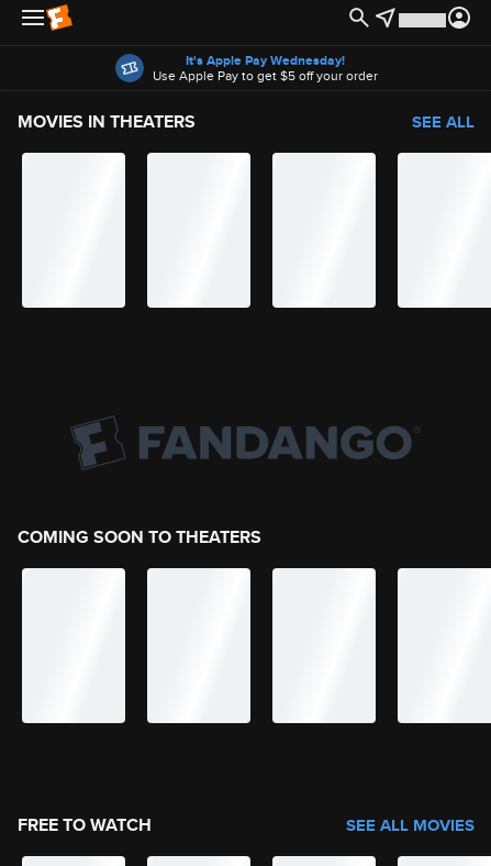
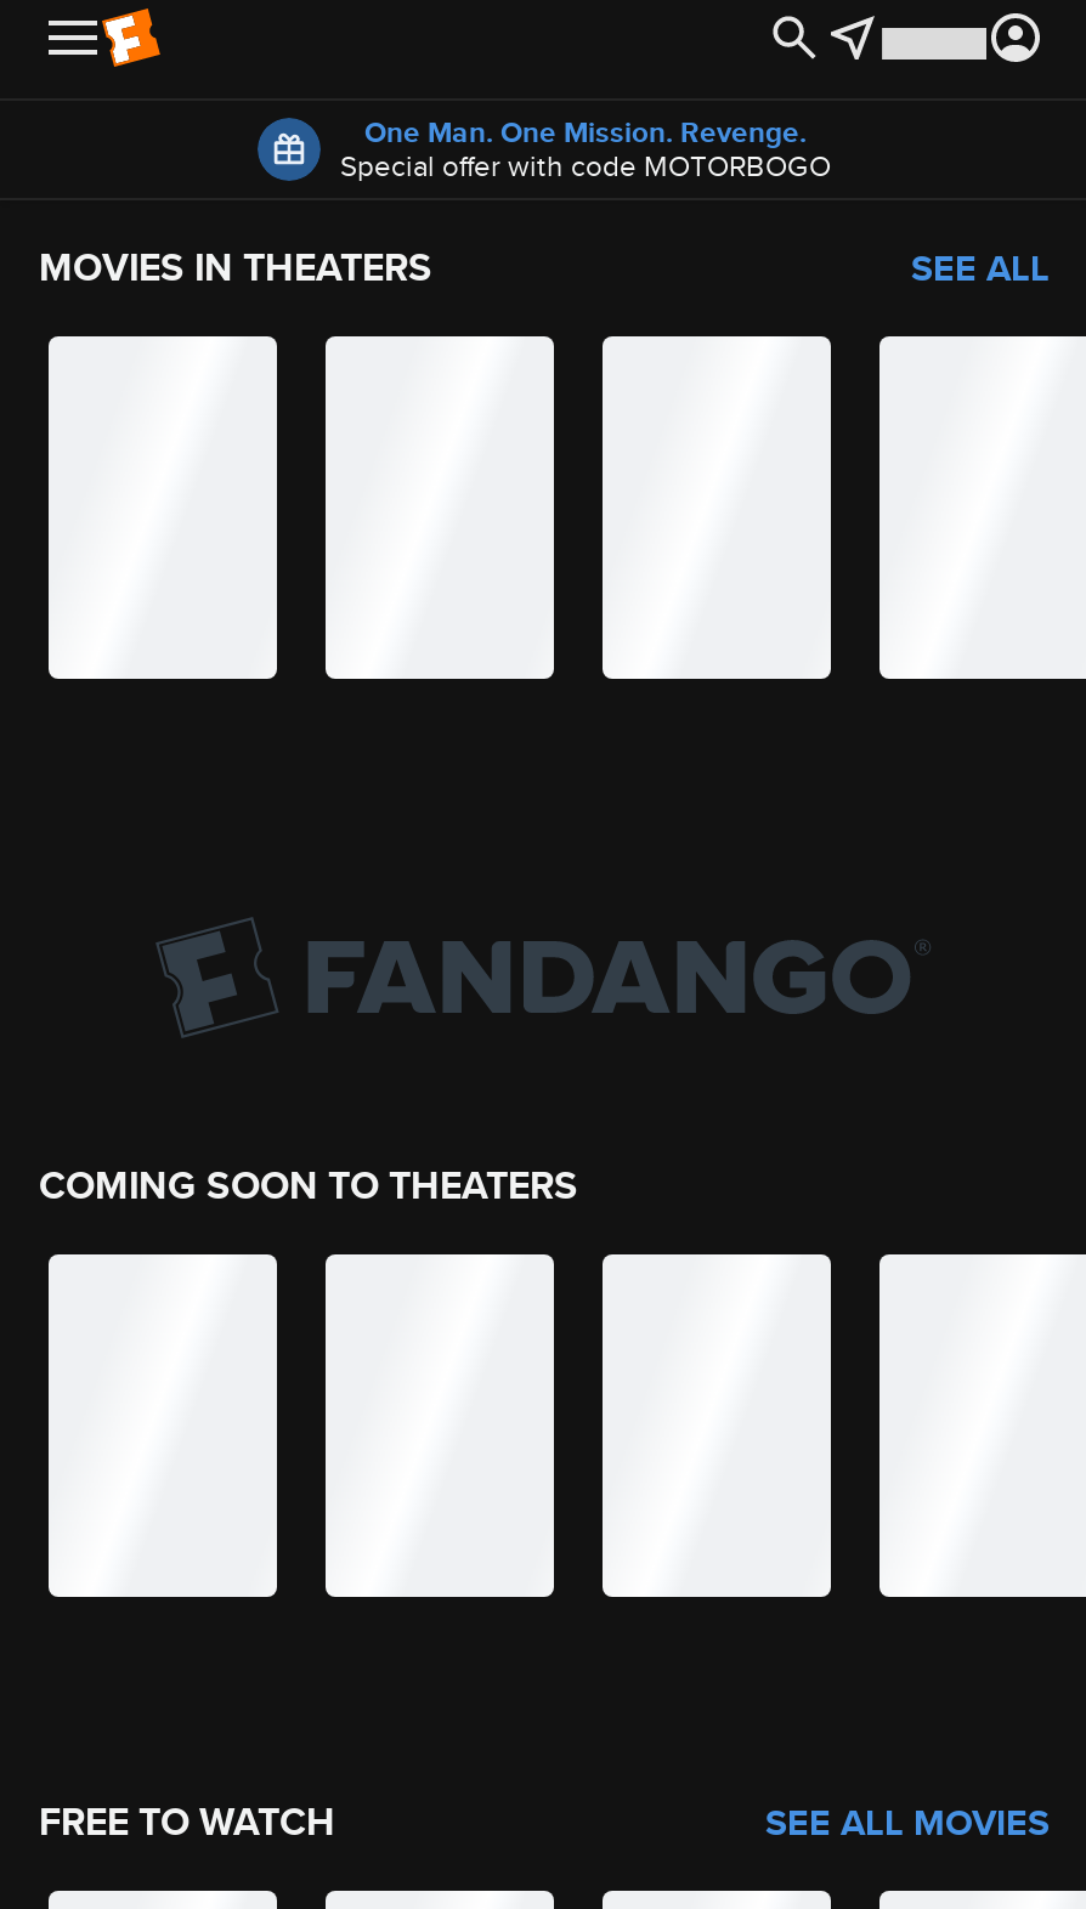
- It's Apple Pay Wednesday!
- Use Apple Pay to get $5 off your order
+ One Man. One Mission. Revenge.
+ Special offer with code MOTORBOGO
